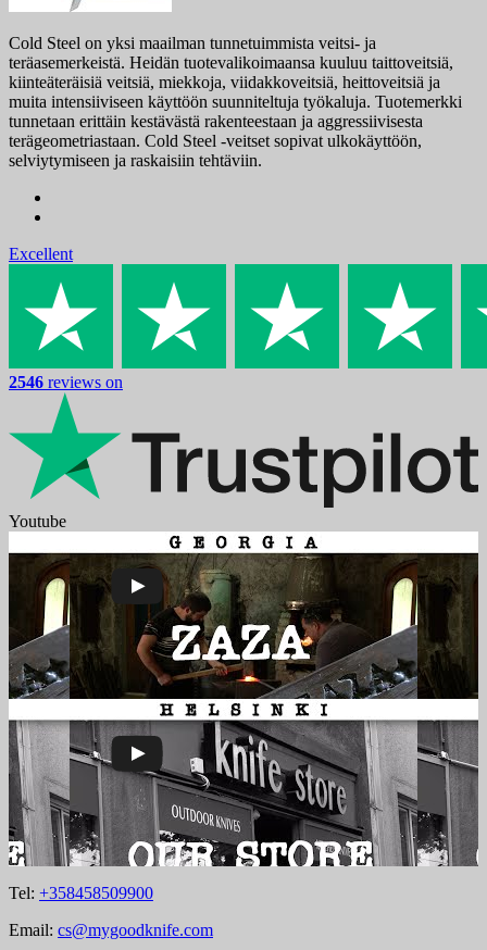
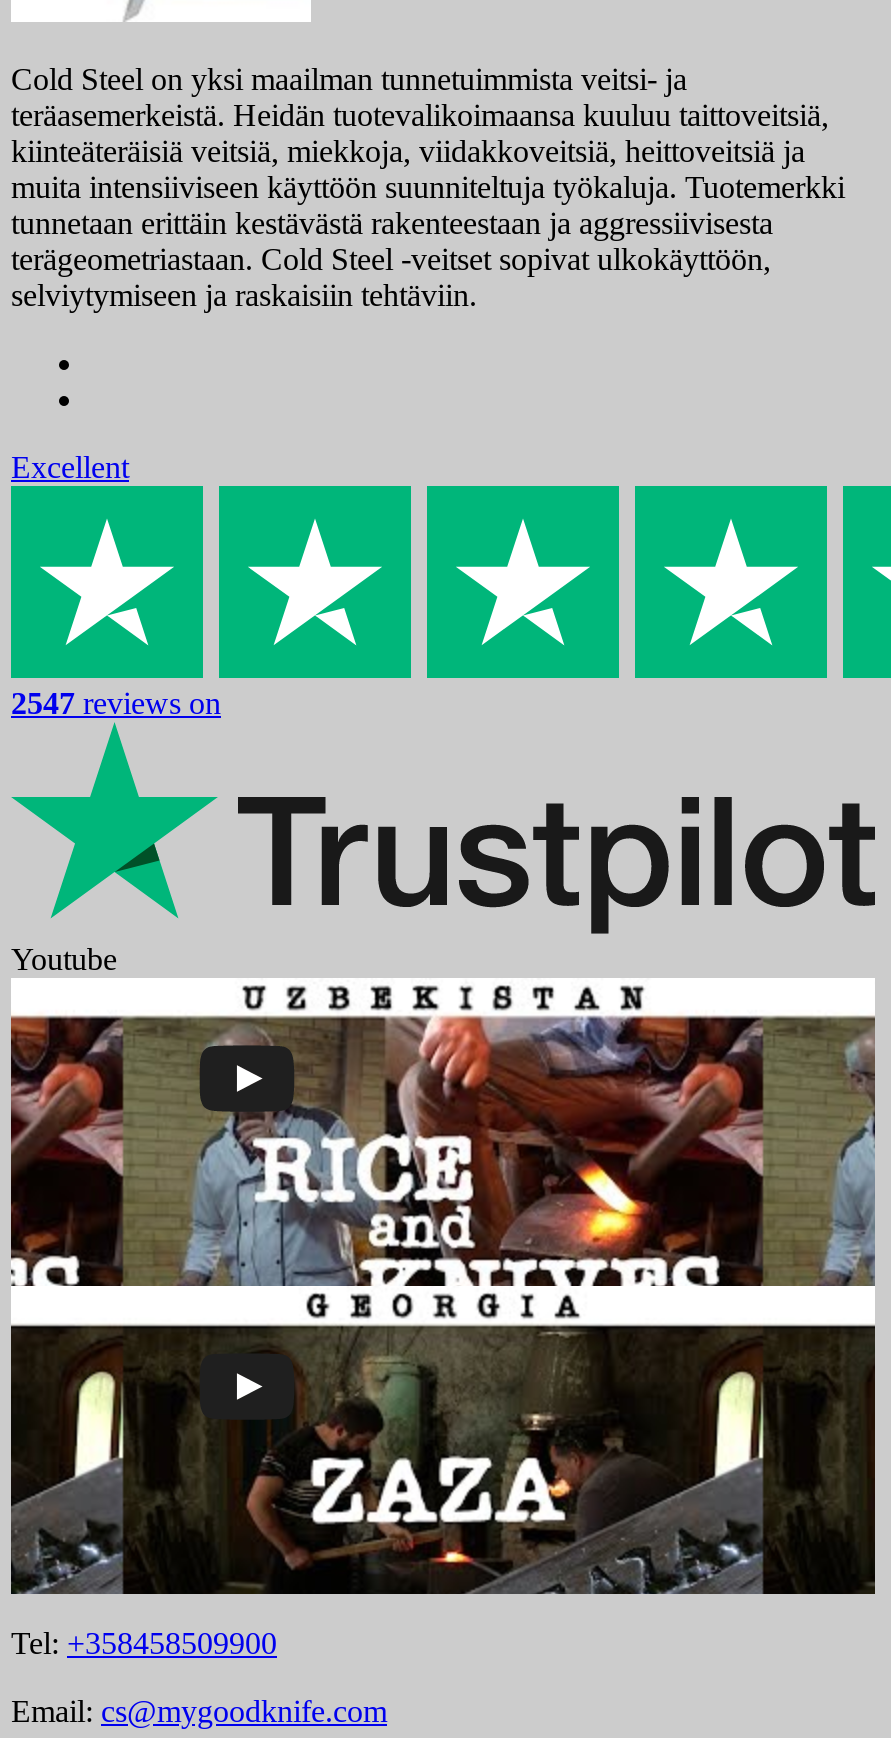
- 2546 reviews on
+ 2547 reviews on

- [image]
+ [image]
